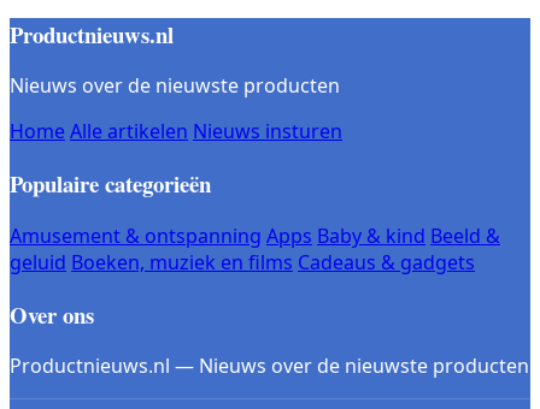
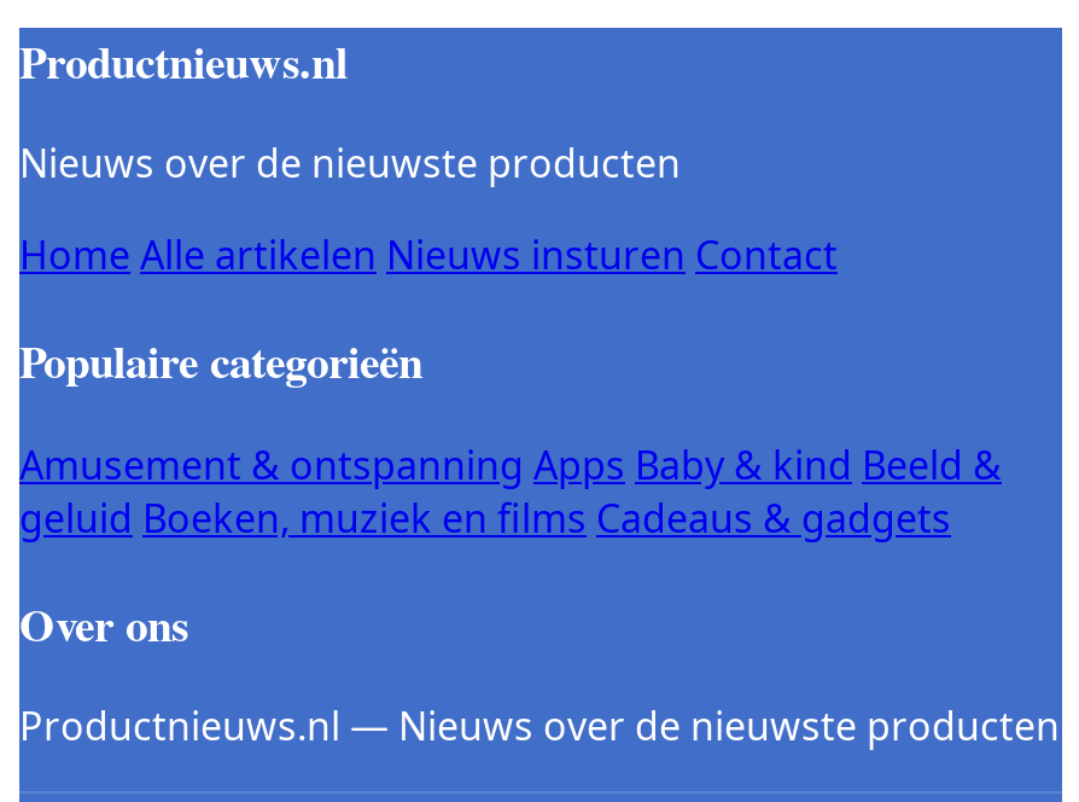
- Home Alle artikelen Nieuws insturen
+ Home Alle artikelen Nieuws insturen Contact
